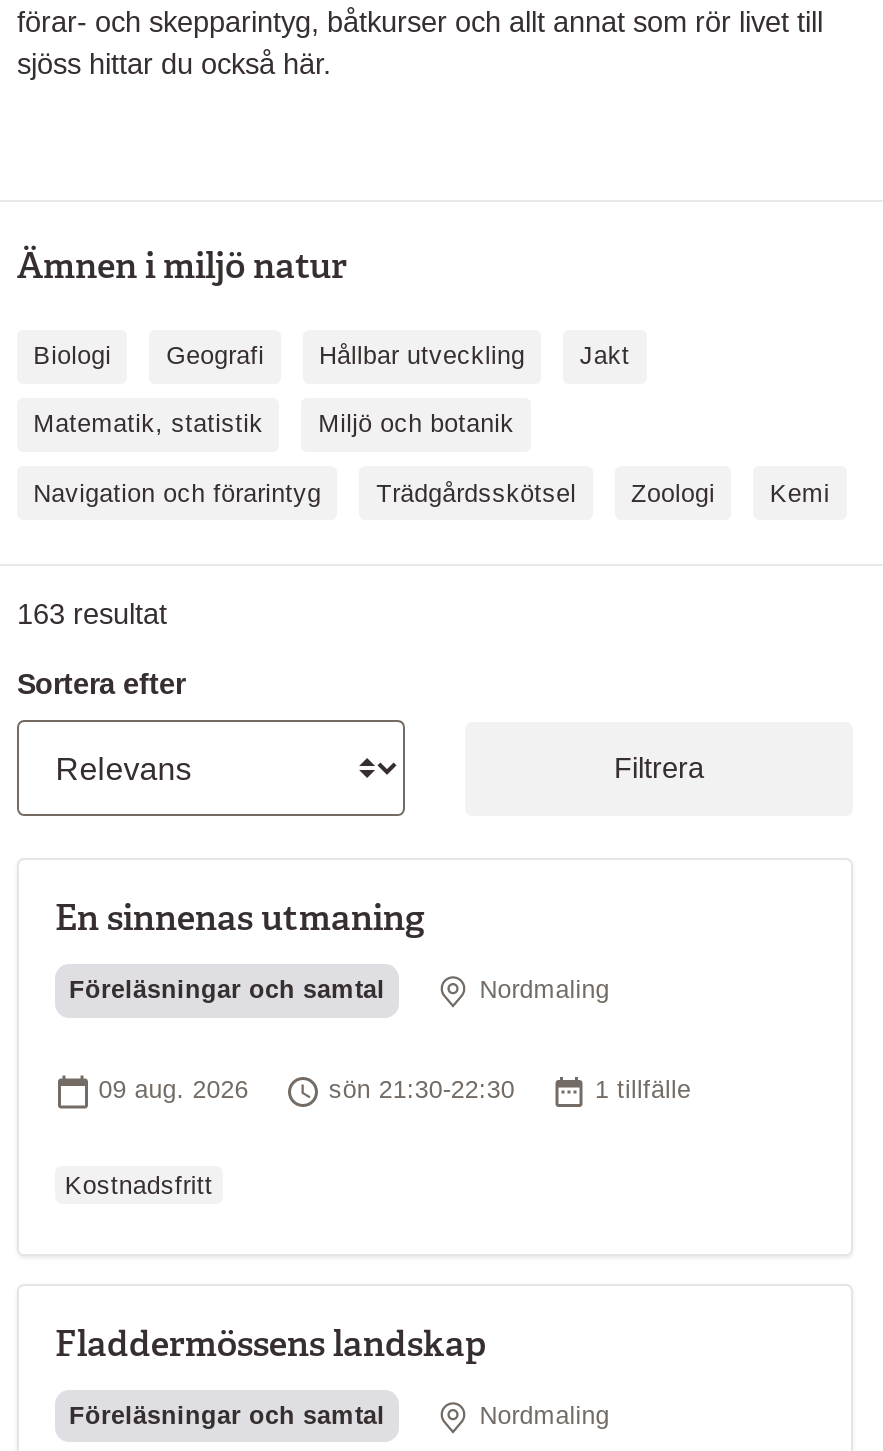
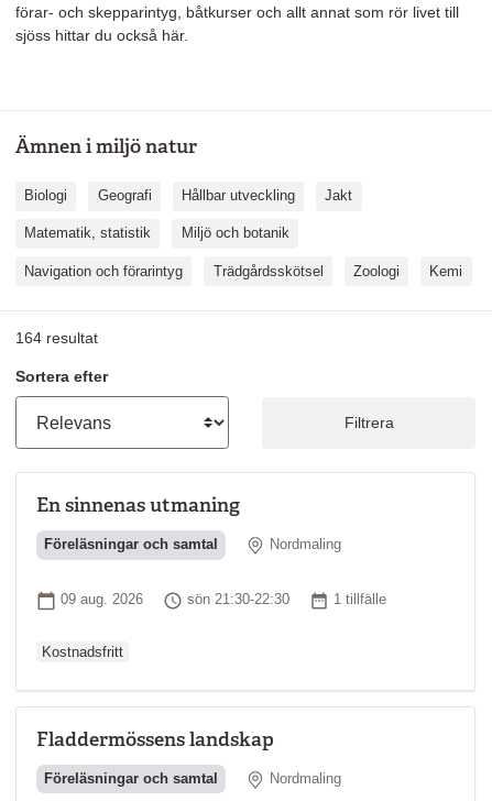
- 163 resultat
+ 164 resultat
